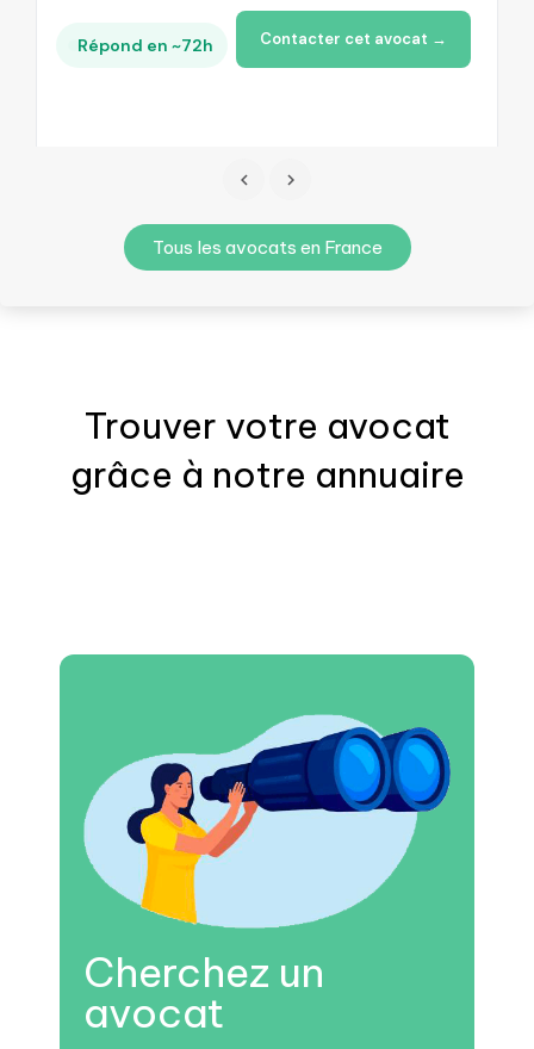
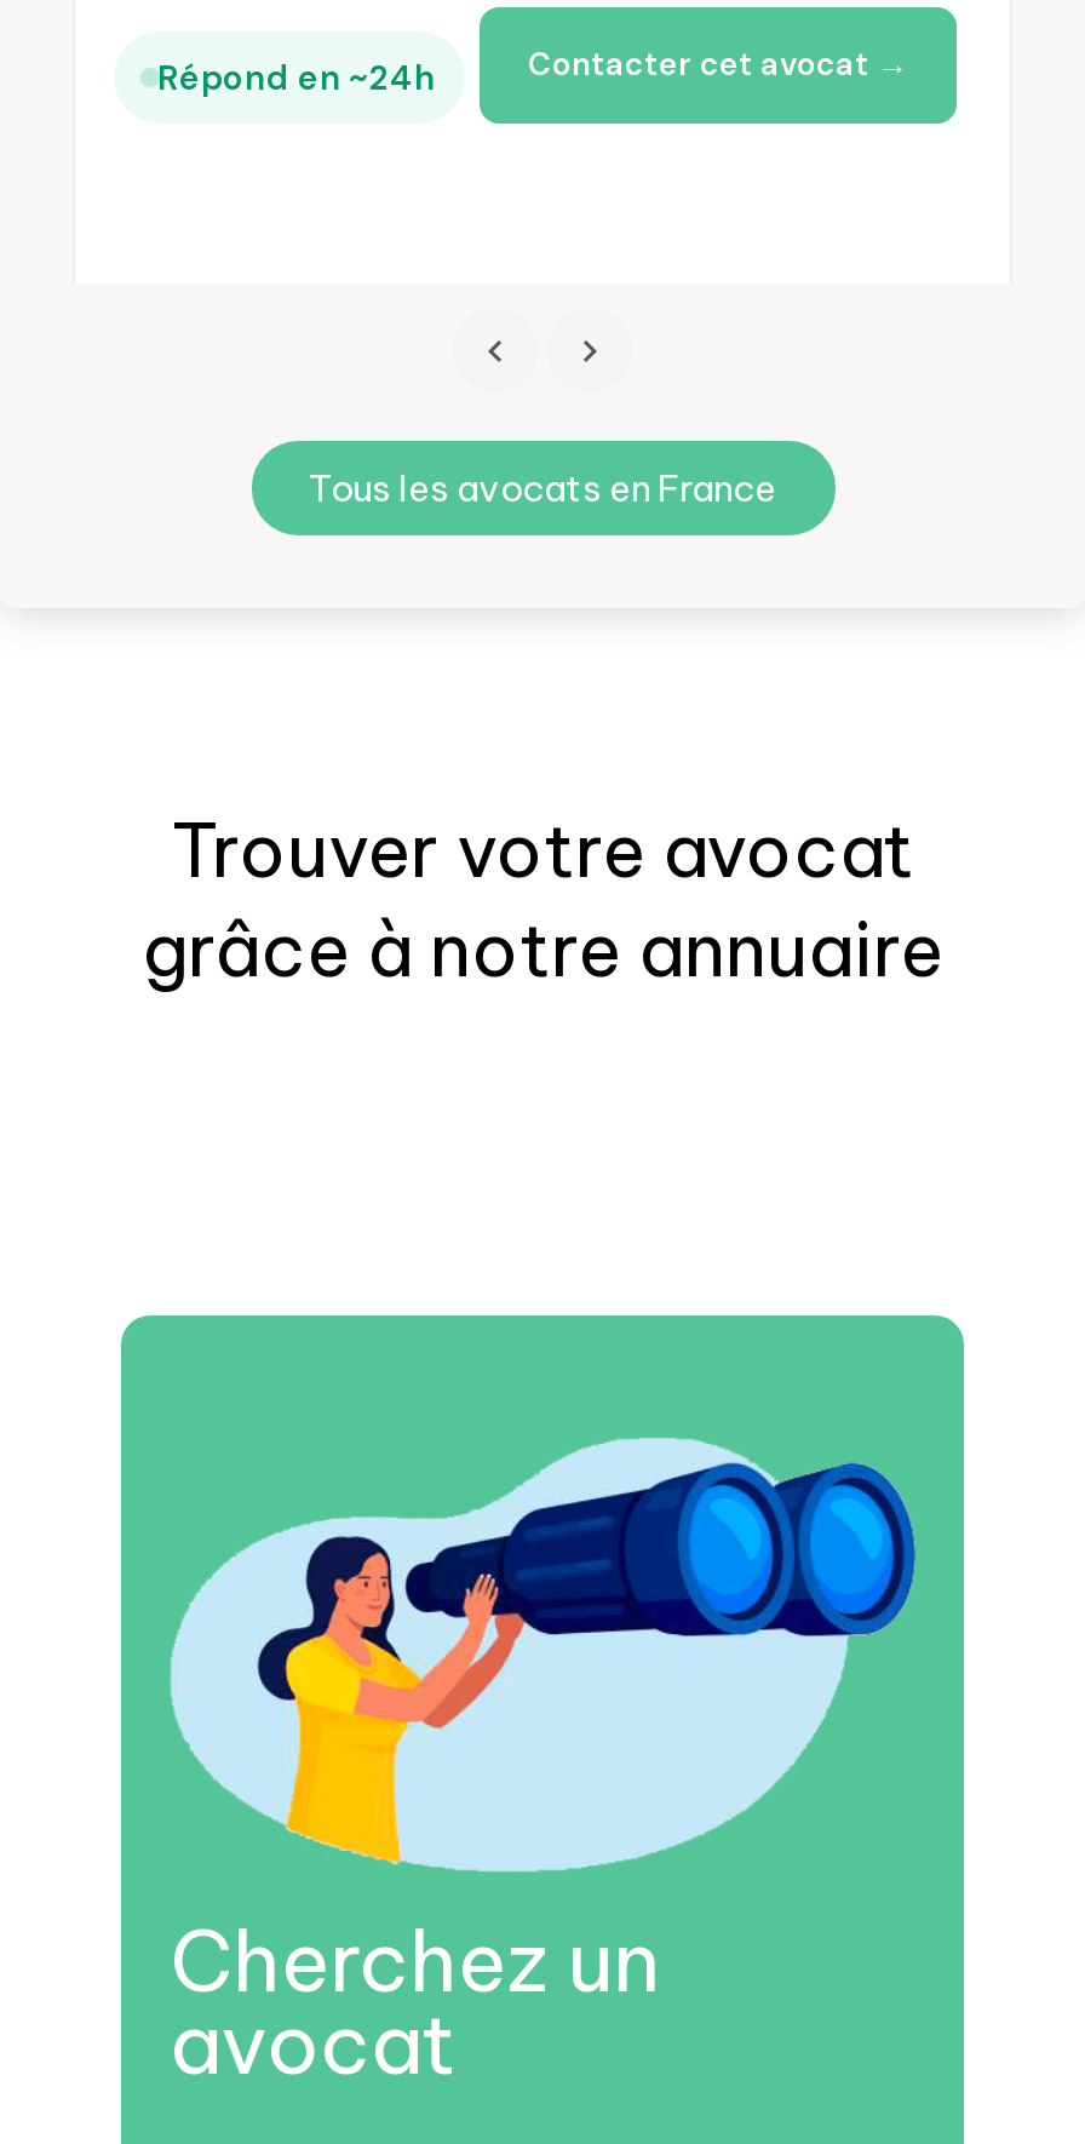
- Répond en ~72h
+ Répond en ~24h
